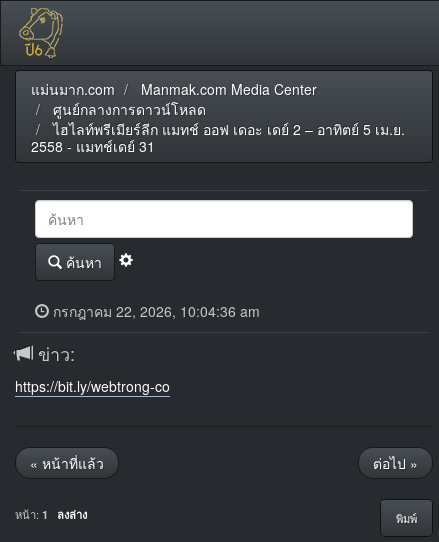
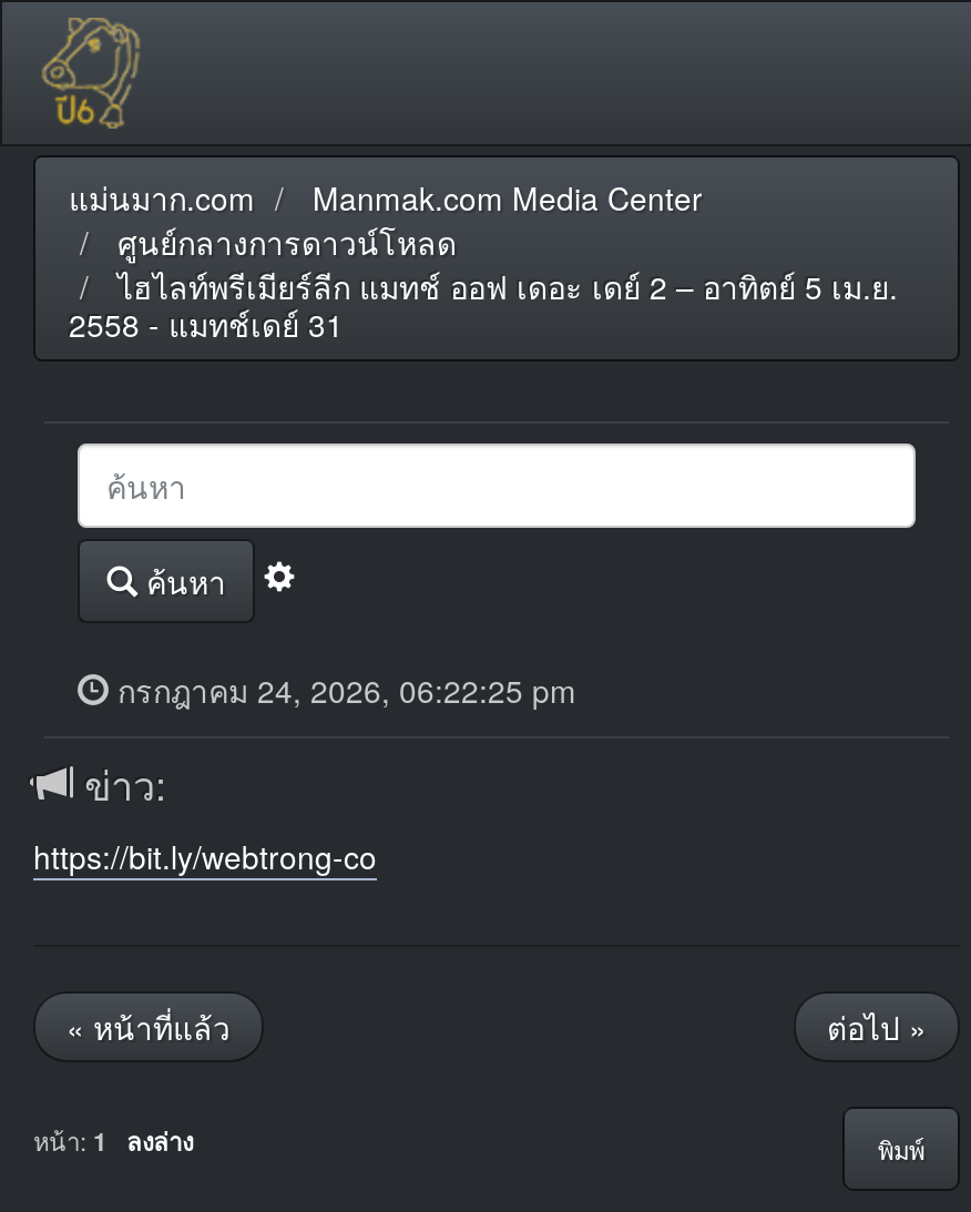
- กรกฎาคม 22, 2026, 10:04:36 am
+ กรกฎาคม 24, 2026, 06:22:25 pm
